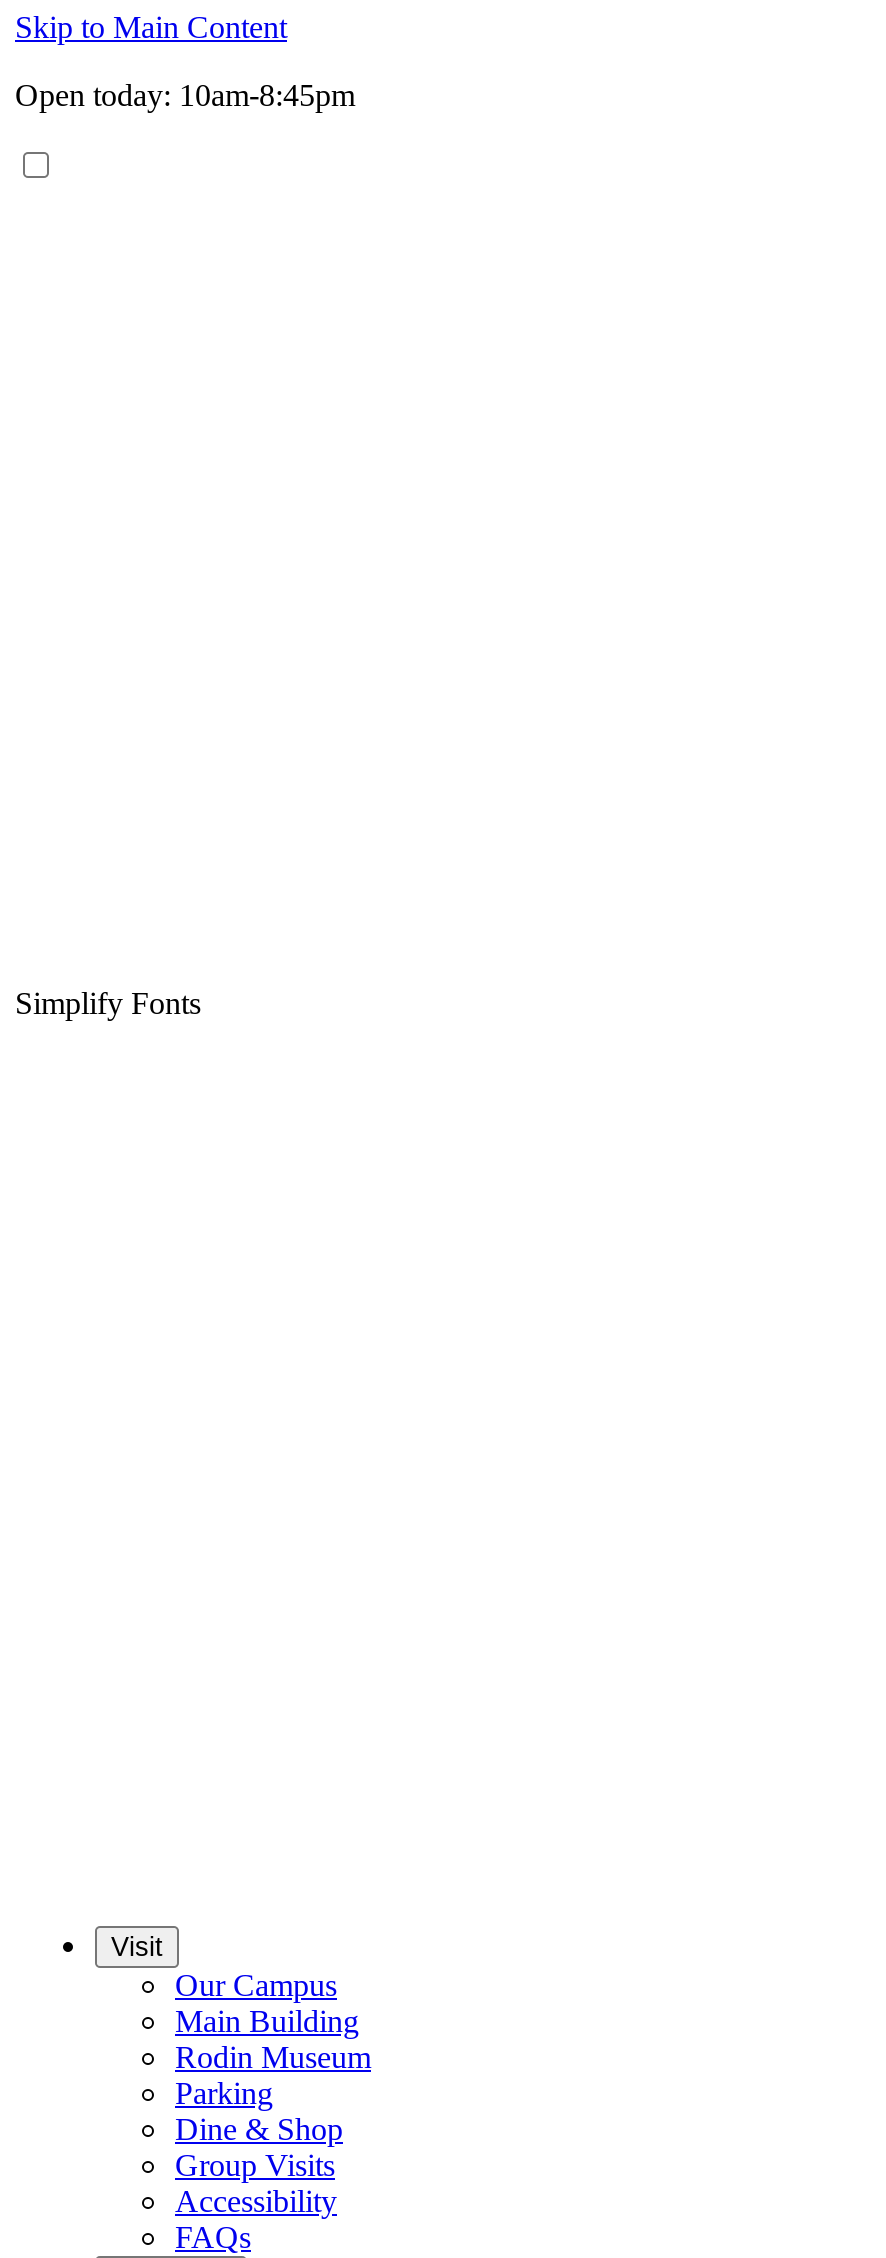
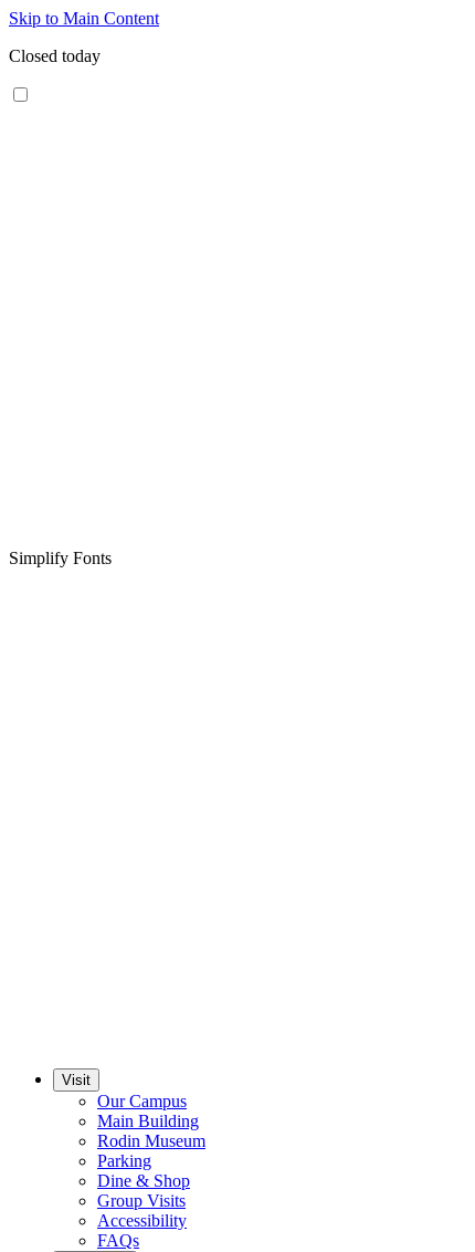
- Open today: 10am-8:45pm
+ Closed today
